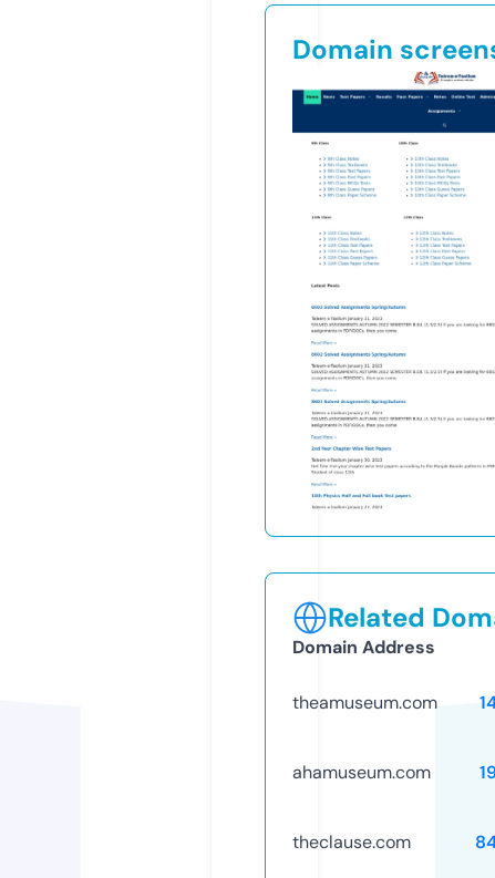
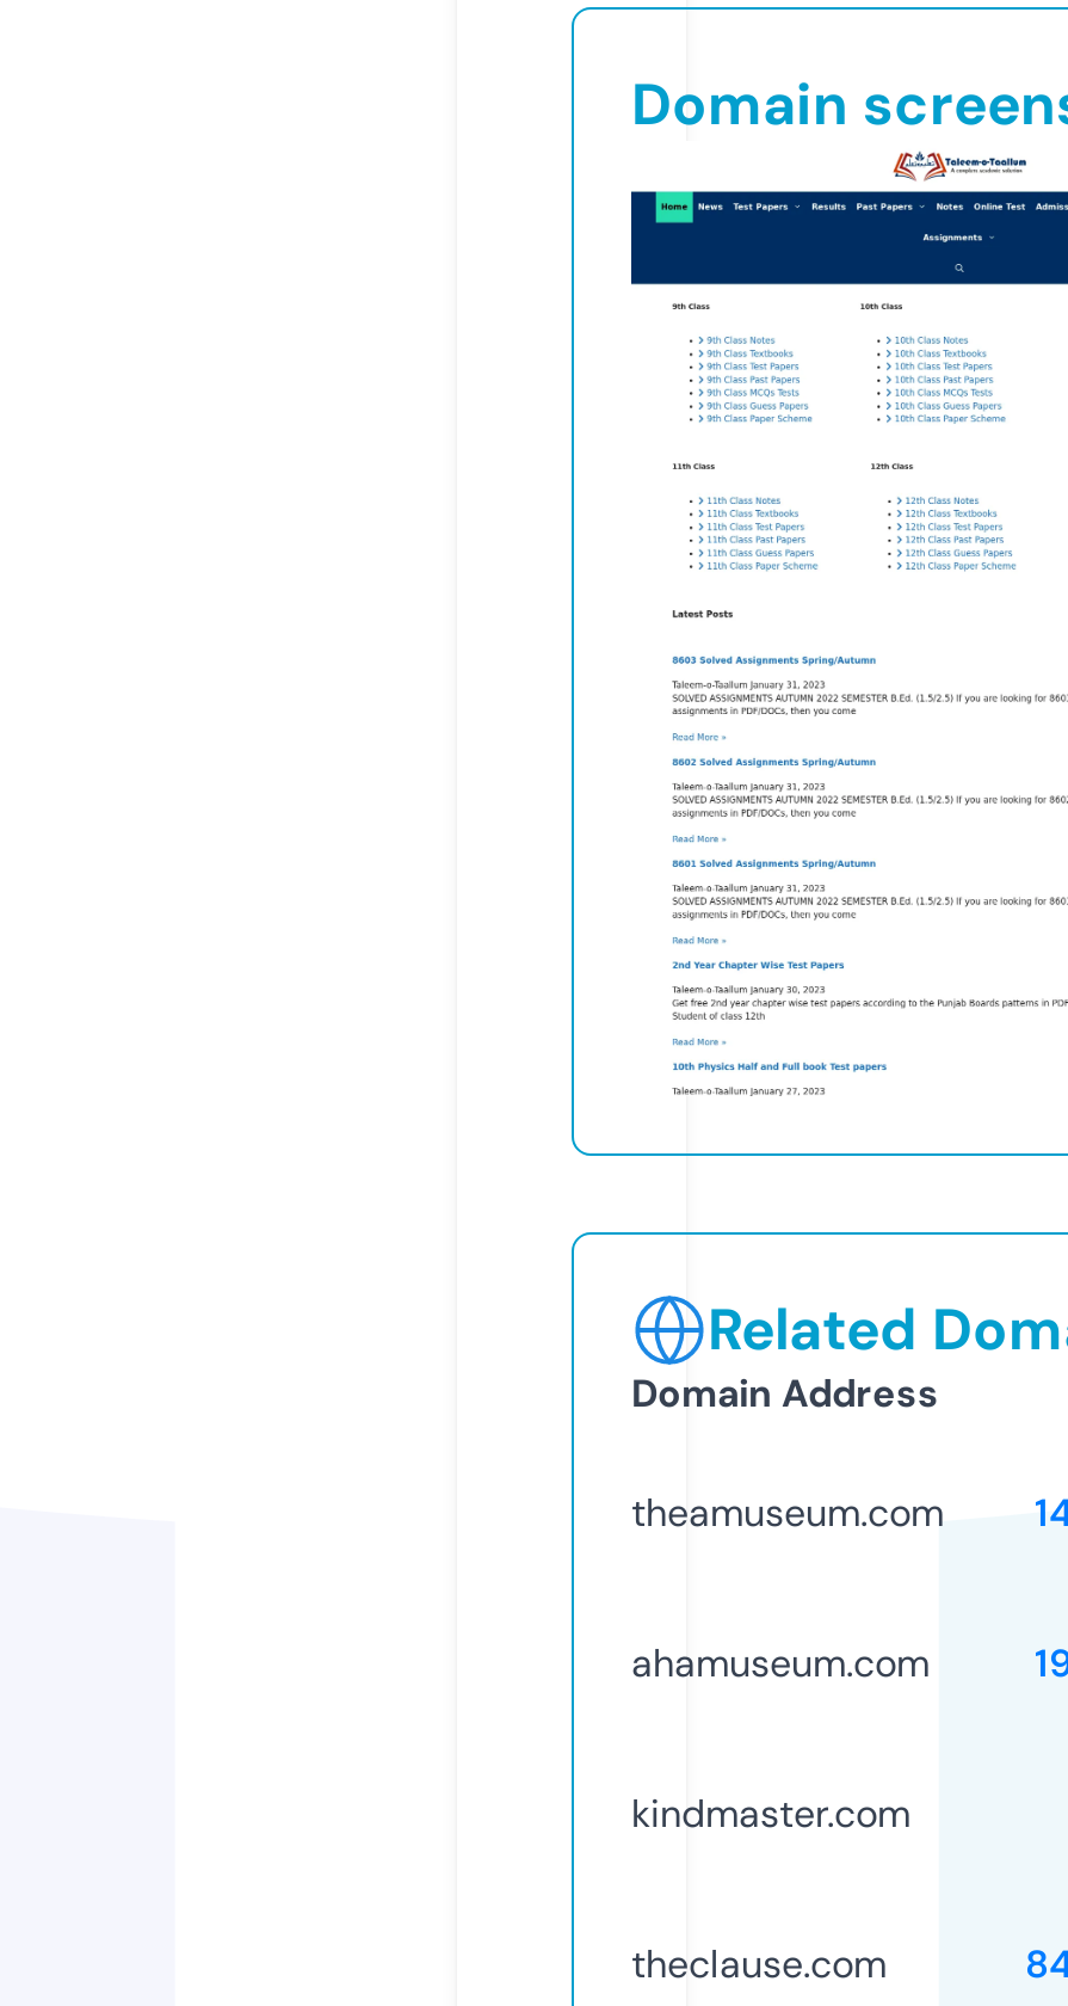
+ kindmaster.com
